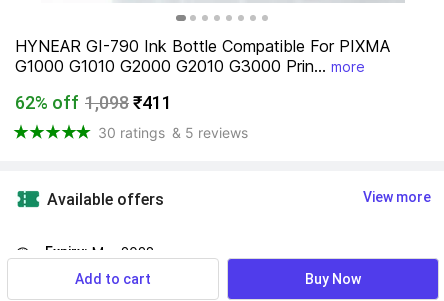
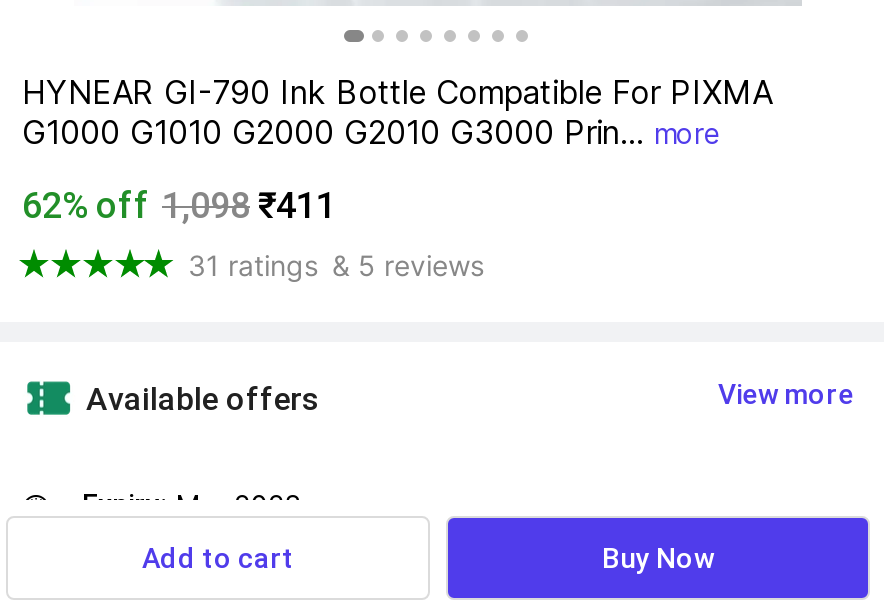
- 30 ratings & 5 reviews
+ 31 ratings & 5 reviews
